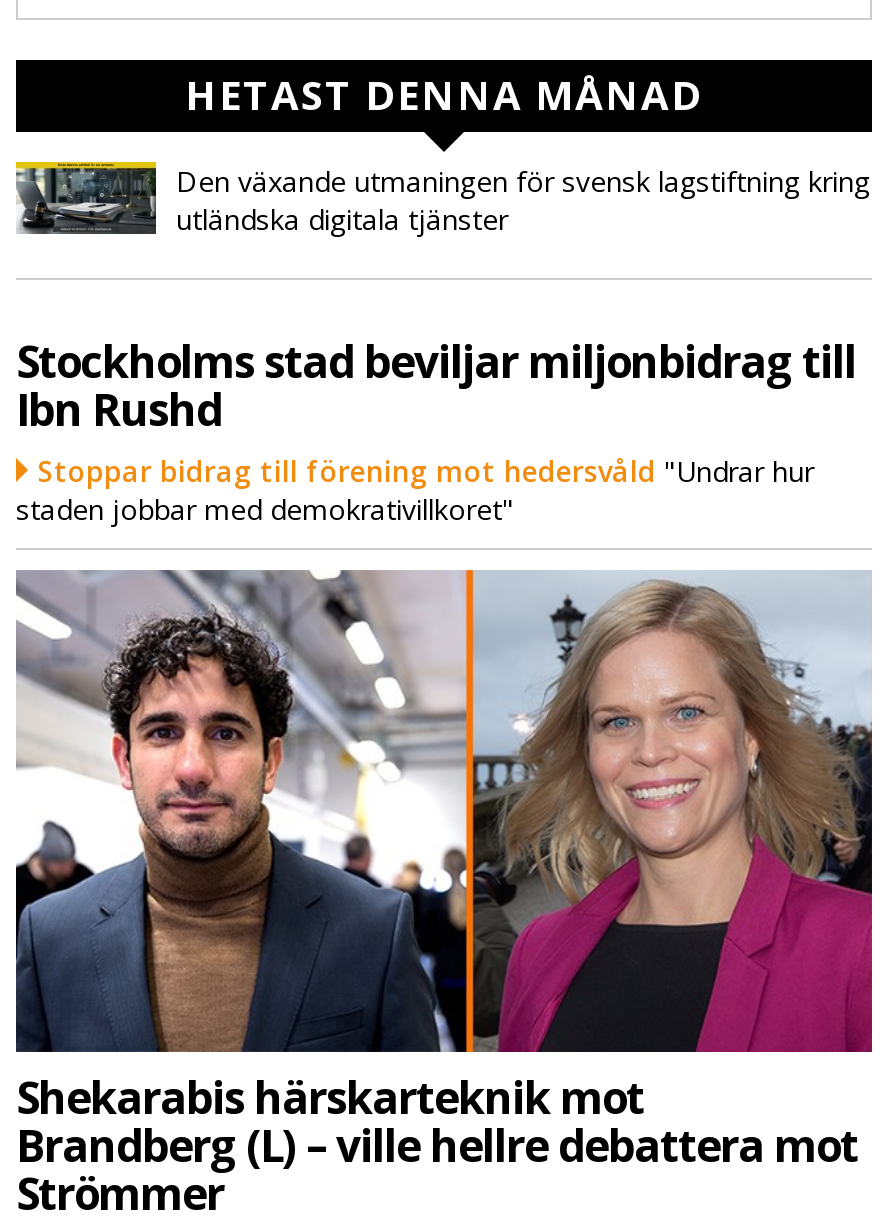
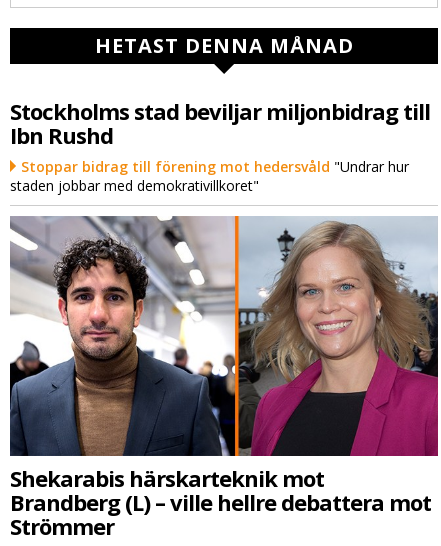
- [image]
- Den växande utmaningen för svensk lagstiftning kring
- utländska digitala tjänster
